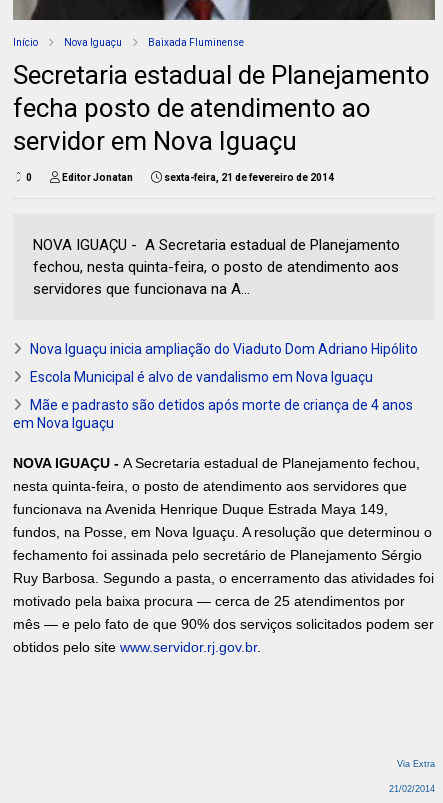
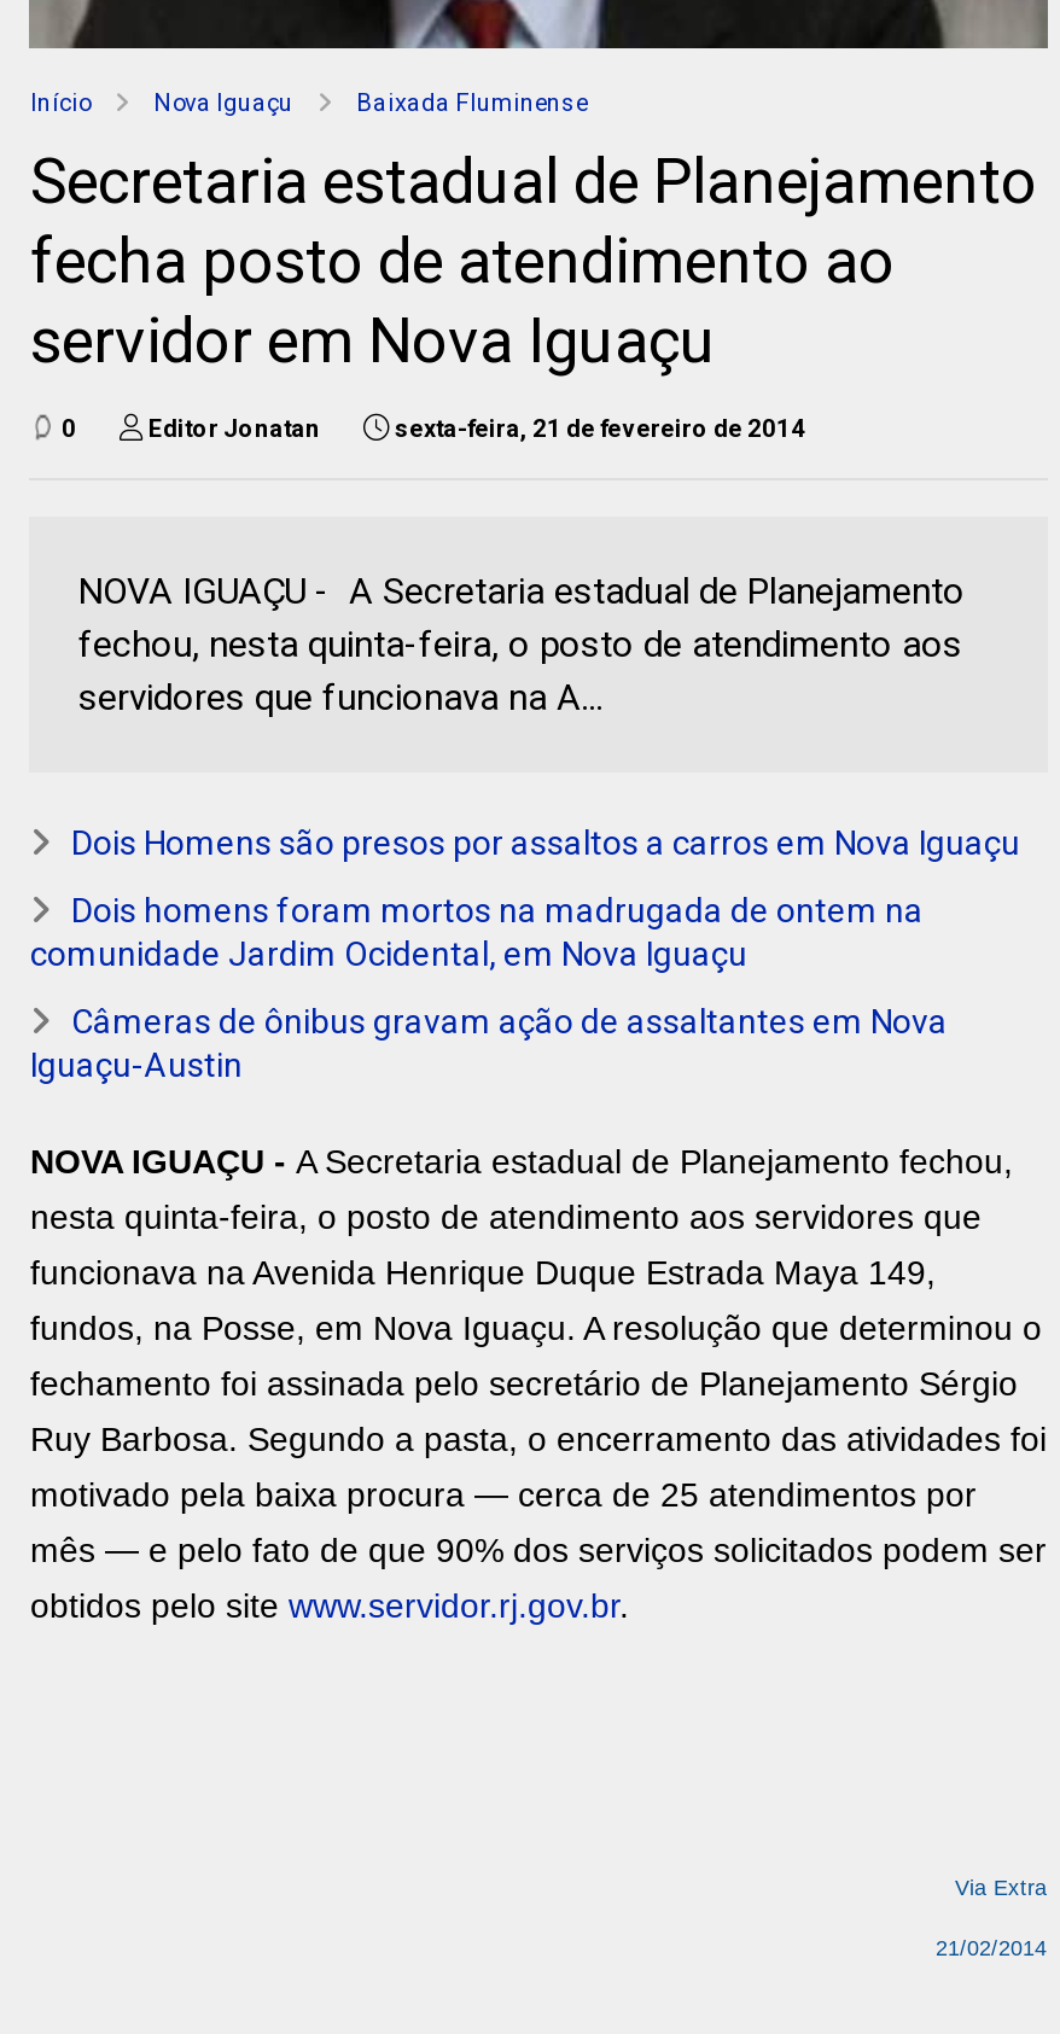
- Nova Iguaçu inicia ampliação do Viaduto Dom Adriano Hipólito
+ Dois Homens são presos por assaltos a carros em Nova Iguaçu

- Escola Municipal é alvo de vandalismo em Nova Iguaçu
+ Dois homens foram mortos na madrugada de ontem na
+ comunidade Jardim Ocidental, em Nova Iguaçu

- Mãe e padrasto são detidos após morte de criança de 4 anos
- em Nova Iguaçu
+ Câmeras de ônibus gravam ação de assaltantes em Nova
+ Iguaçu-Austin
